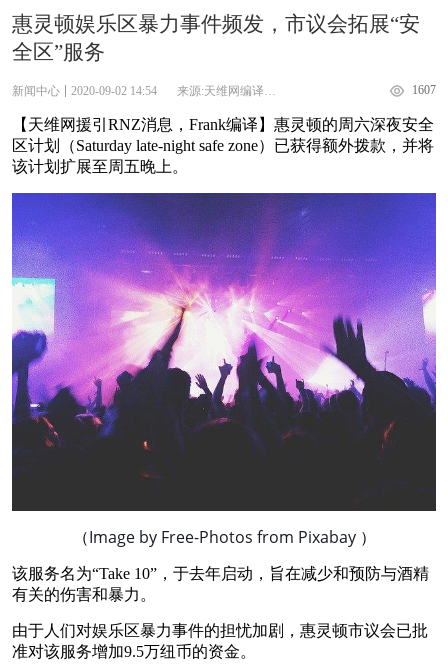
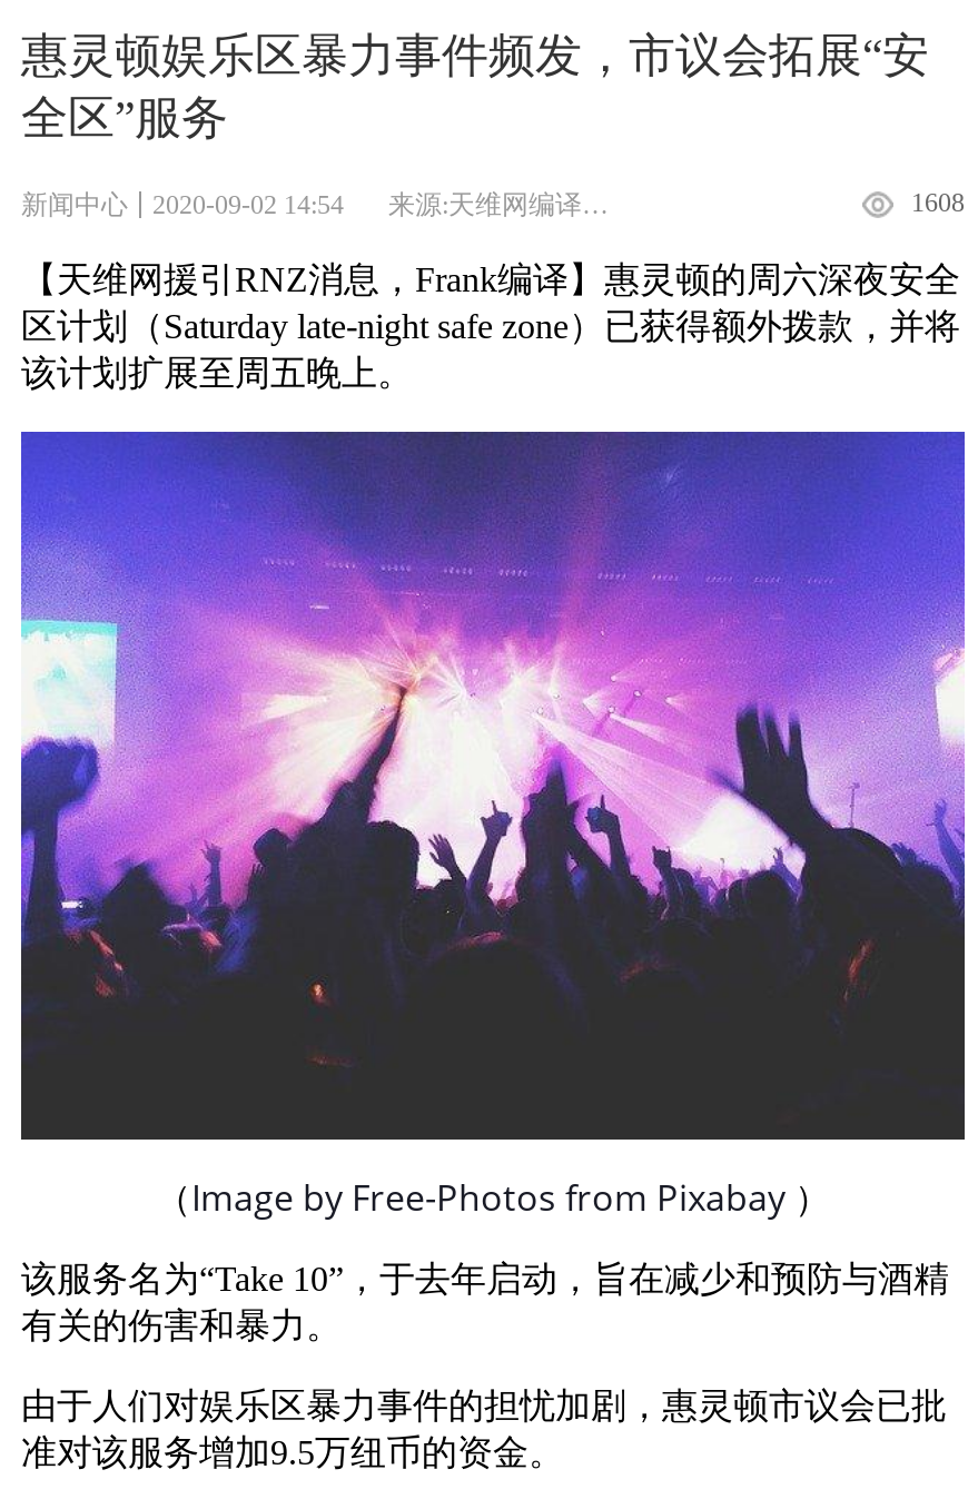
- 1607
+ 1608
